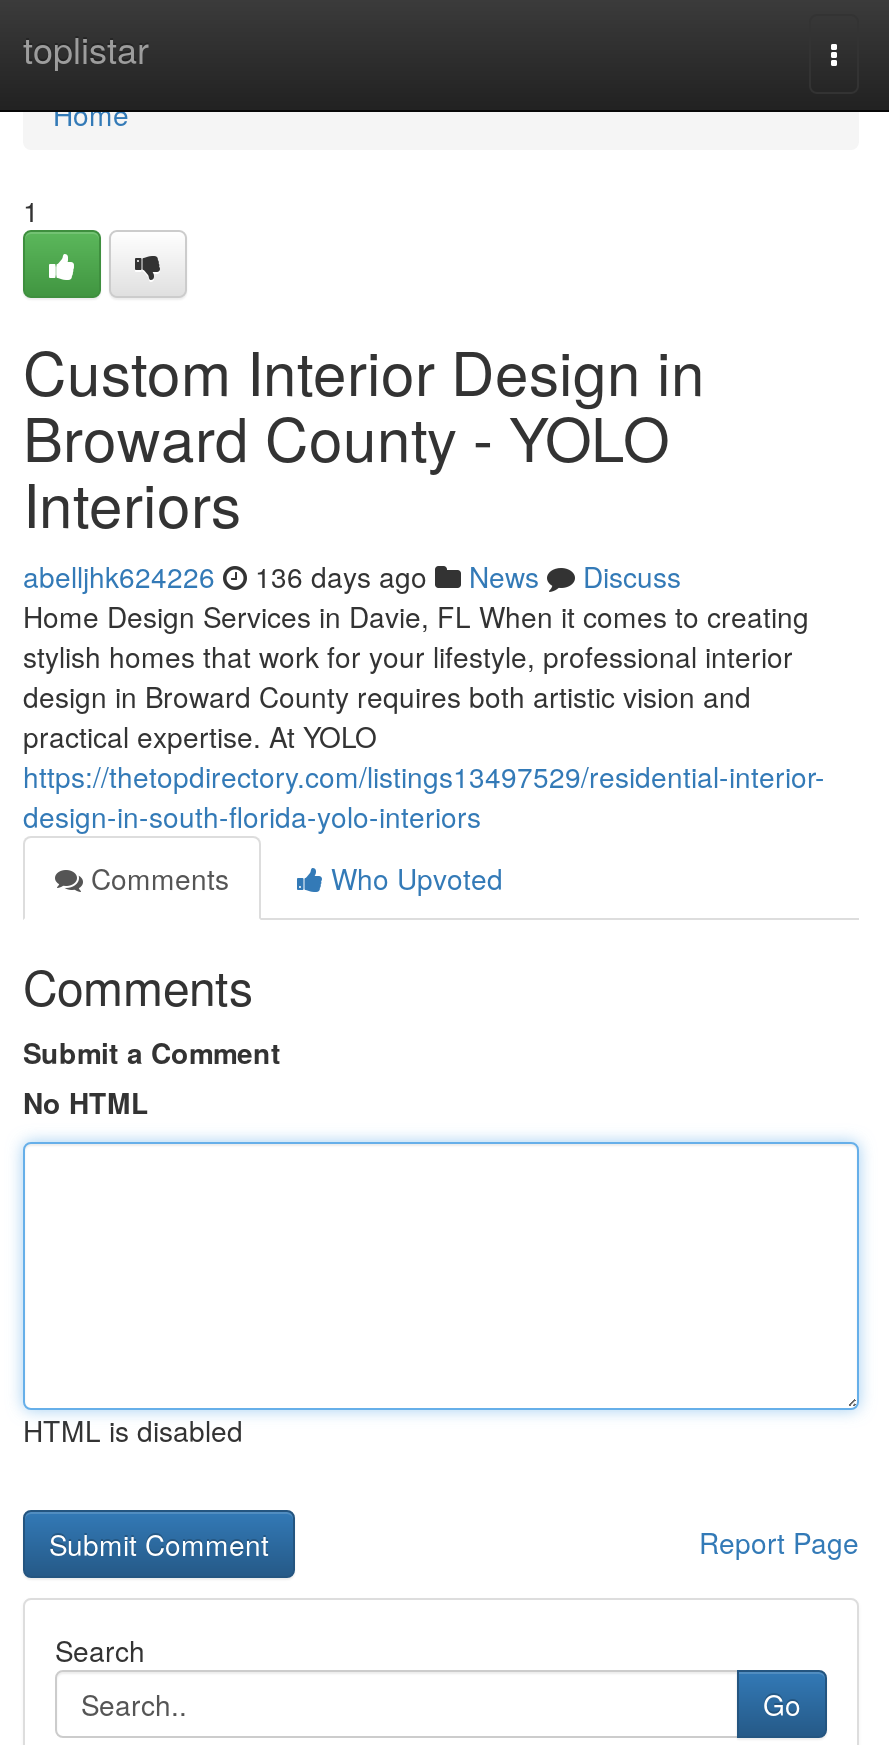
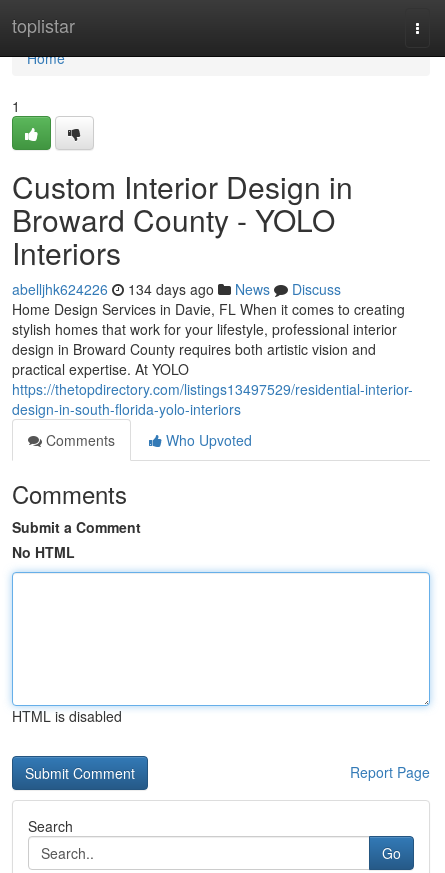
- abelljhk624226 136 days ago News Discuss
+ abelljhk624226 134 days ago News Discuss
